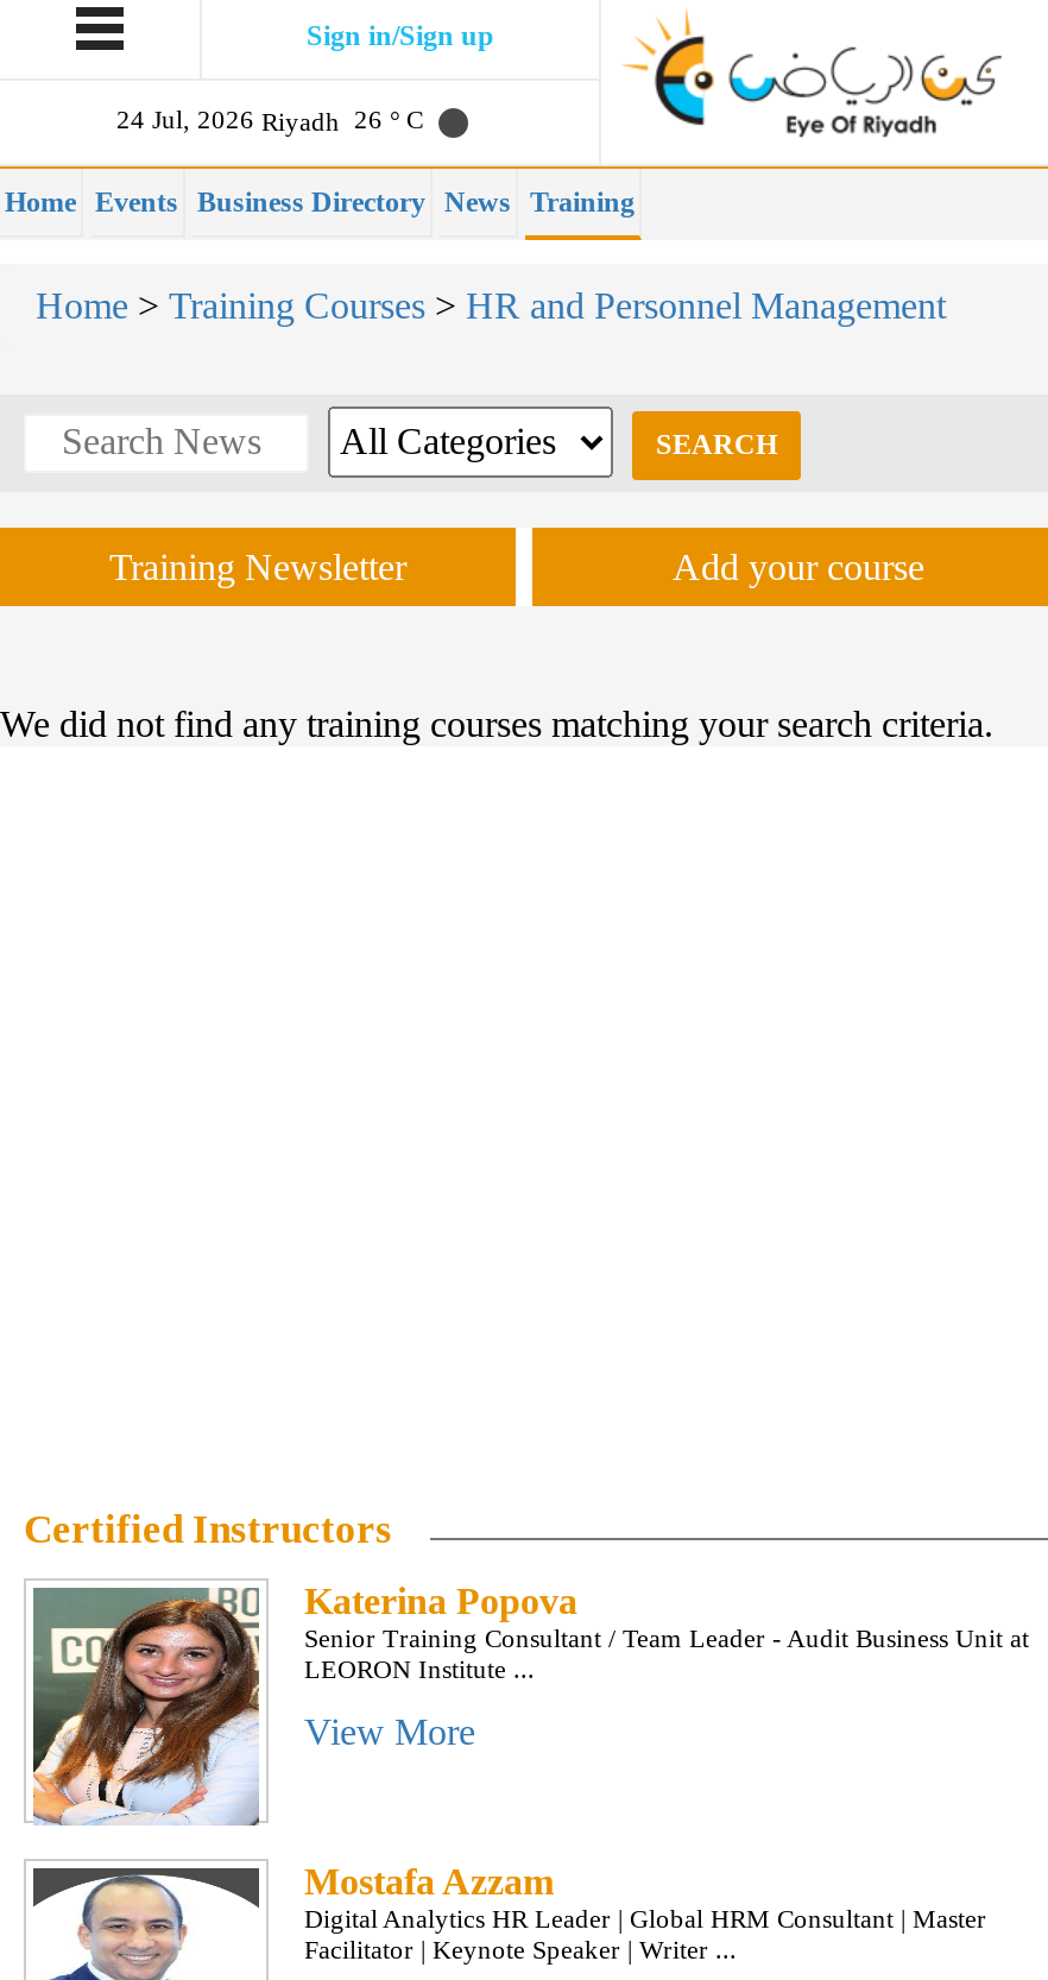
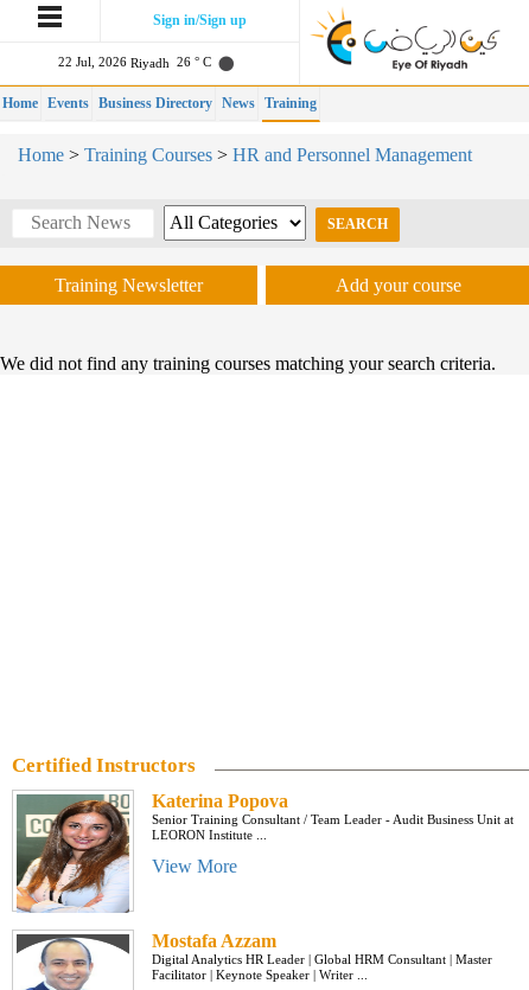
- 24 Jul, 2026 Riyadh 26 ° C
+ 22 Jul, 2026 Riyadh 26 ° C
